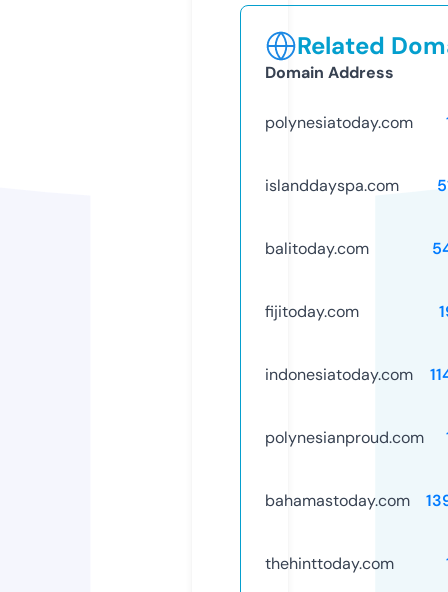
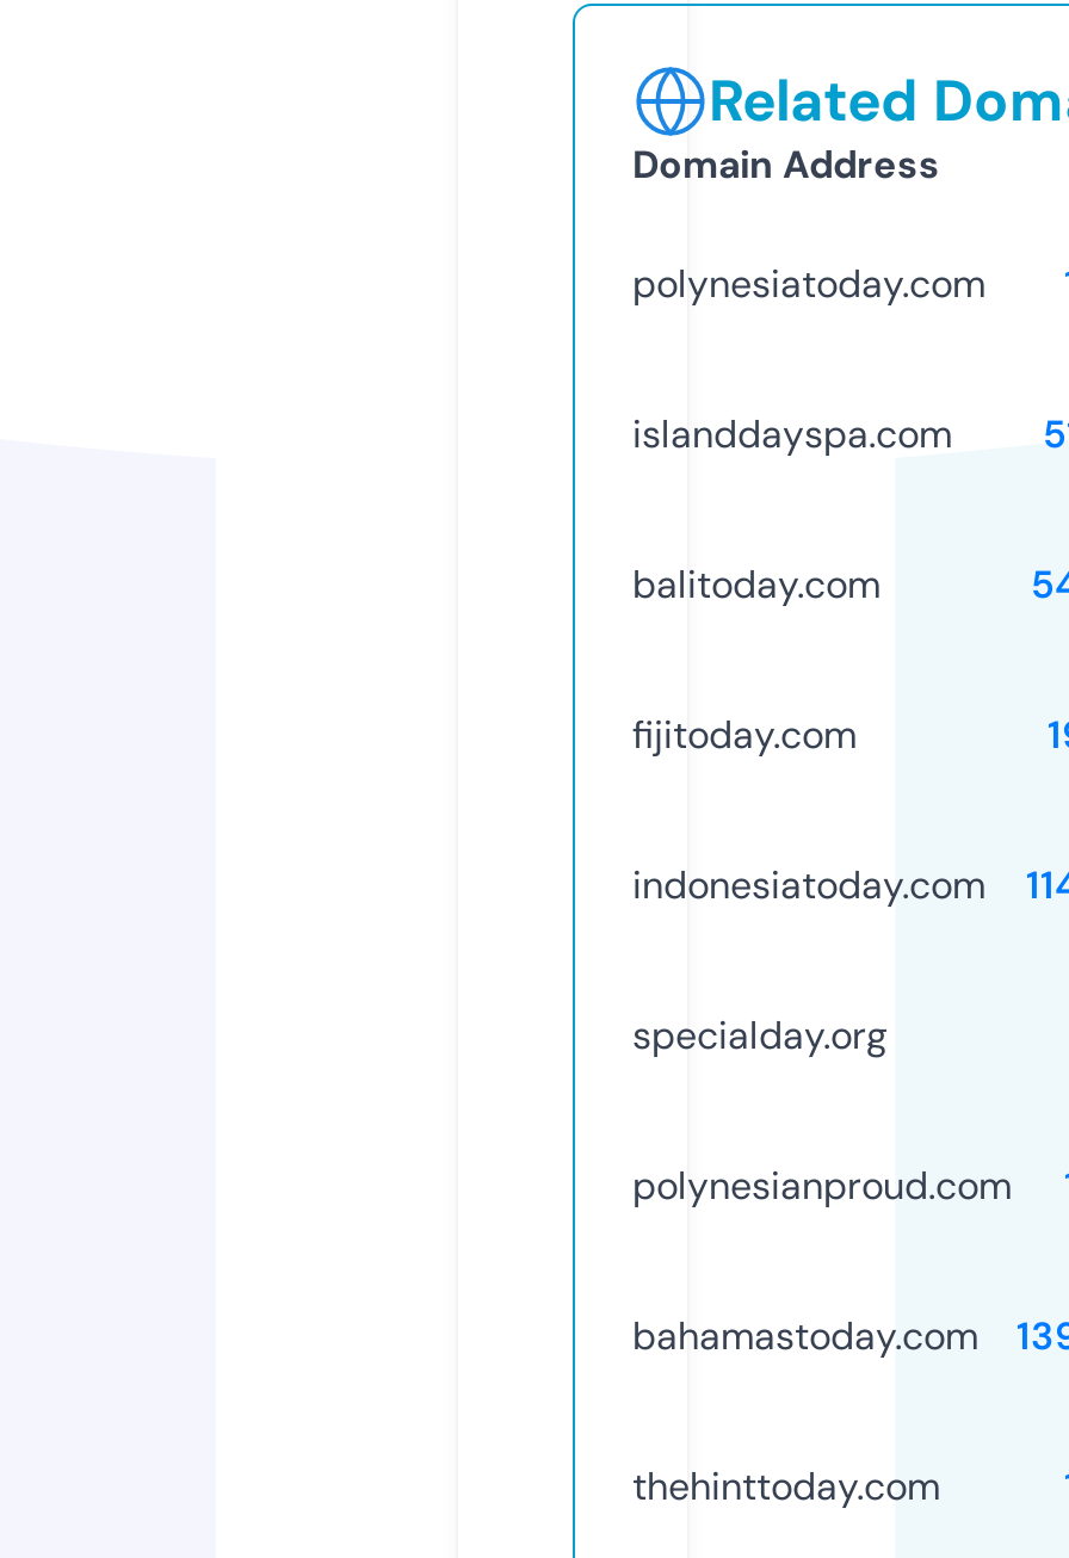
+ specialday.org
